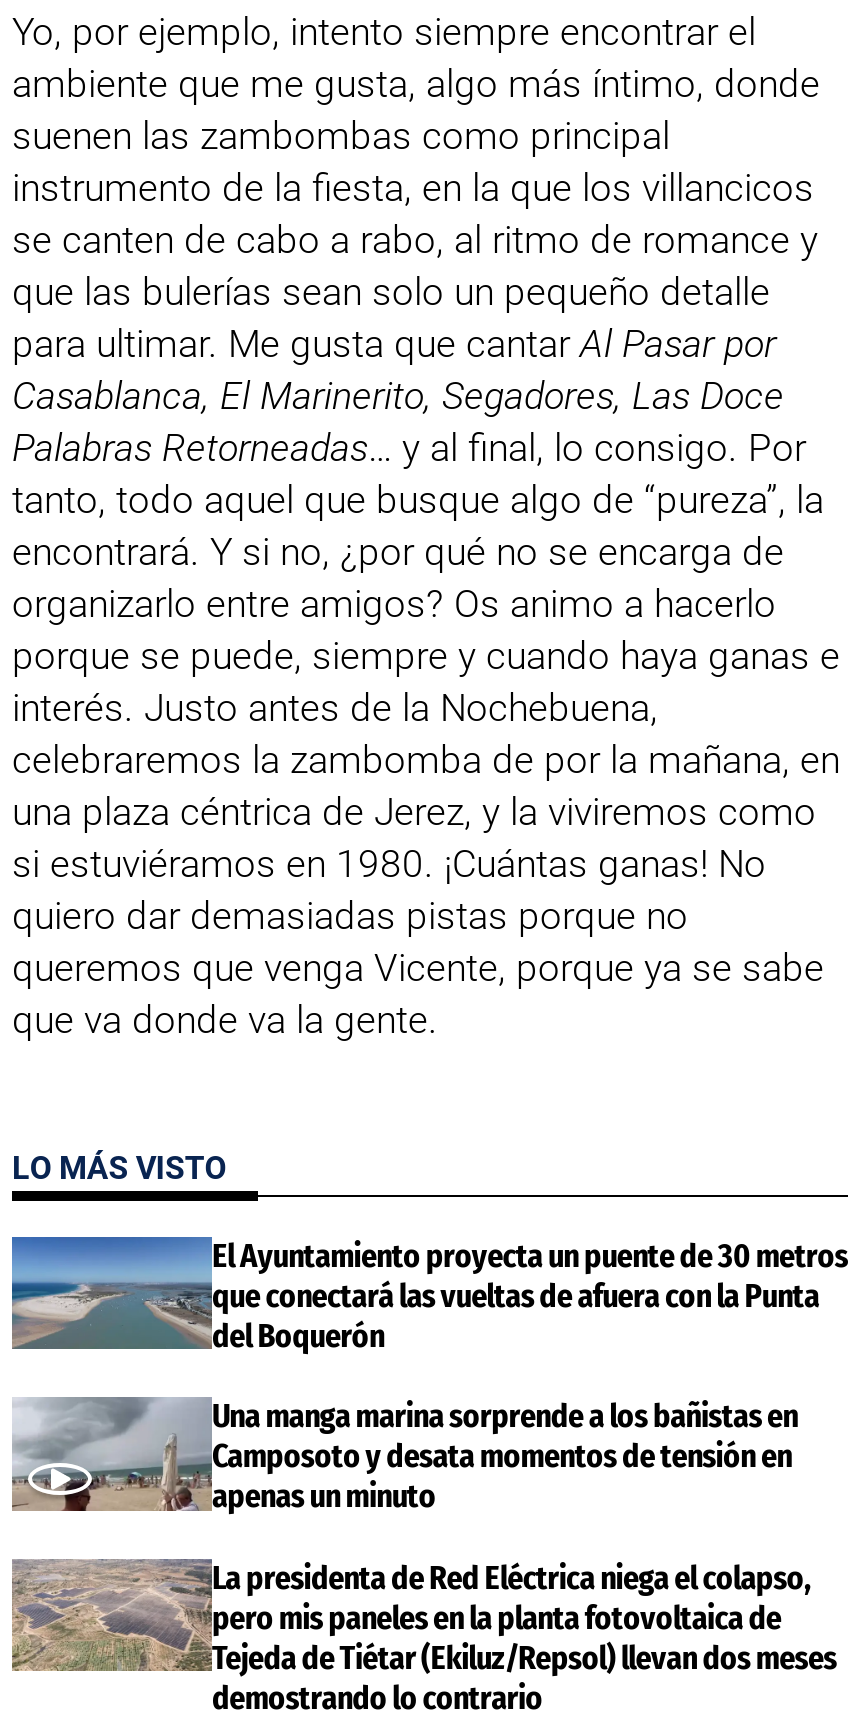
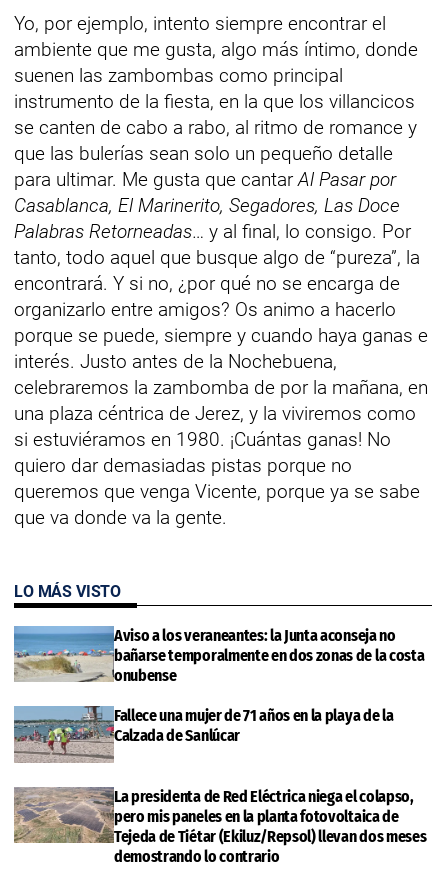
- [image]
- El Ayuntamiento proyecta un puente de 30 metros
- que conectará las vueltas de afuera con la Punta
- del Boquerón
+ [image]
+ Aviso a los veraneantes: la Junta aconseja no
+ bañarse temporalmente en dos zonas de la costa
+ onubense

- [image]
- Una manga marina sorprende a los bañistas en
- Camposoto y desata momentos de tensión en
- apenas un minuto
+ [image]
+ Fallece una mujer de 71 años en la playa de la
+ Calzada de Sanlúcar
